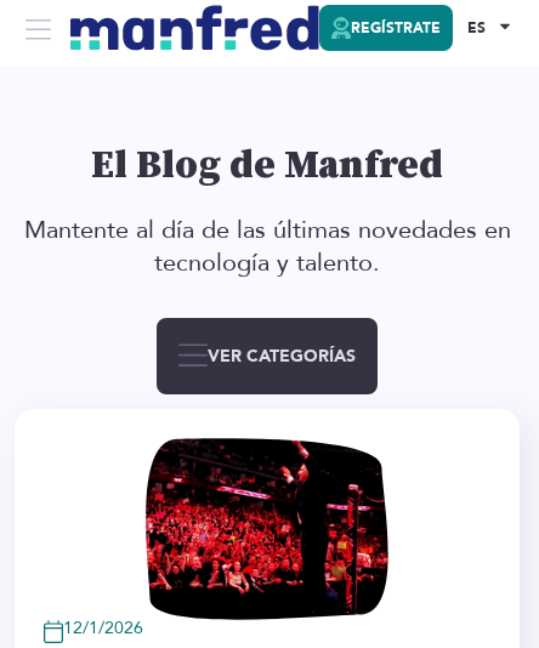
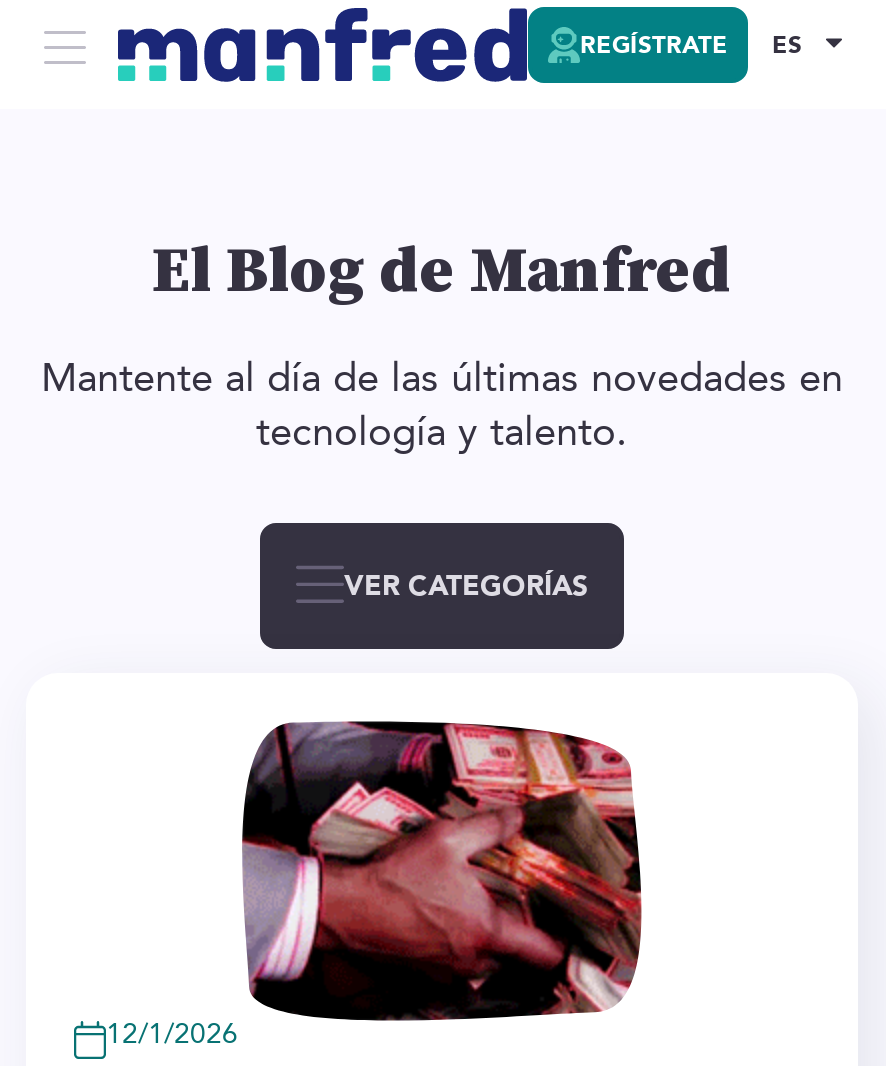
- [image]
+ [image]
